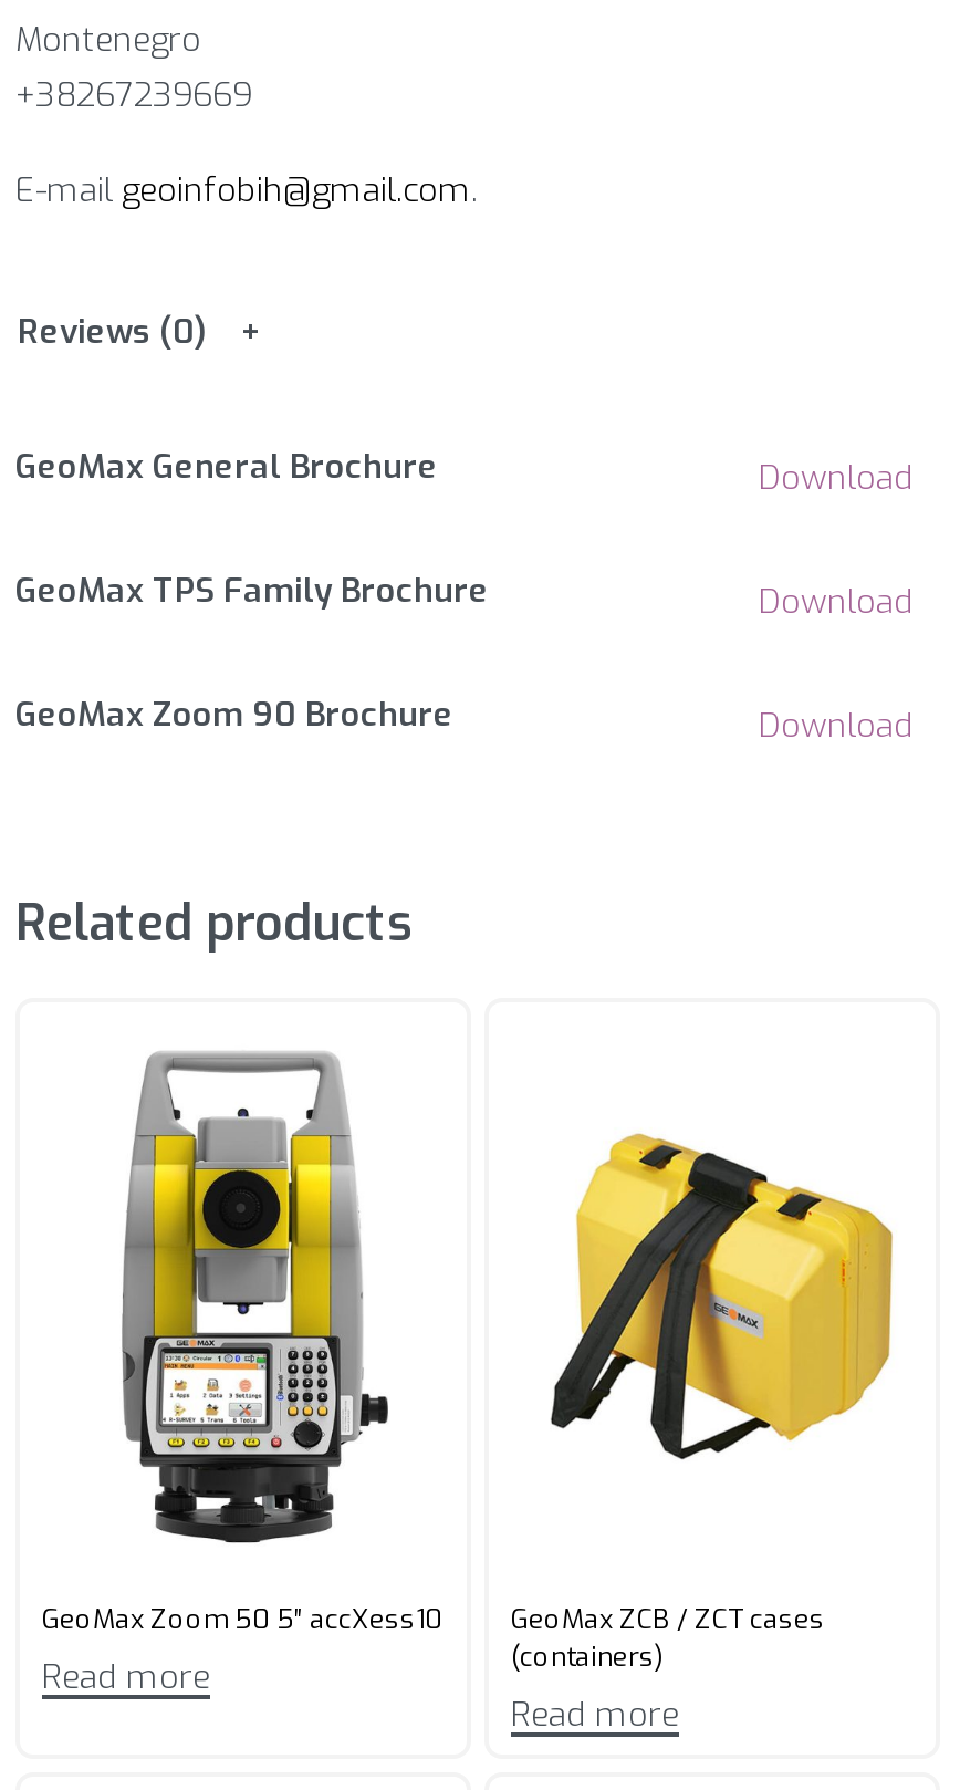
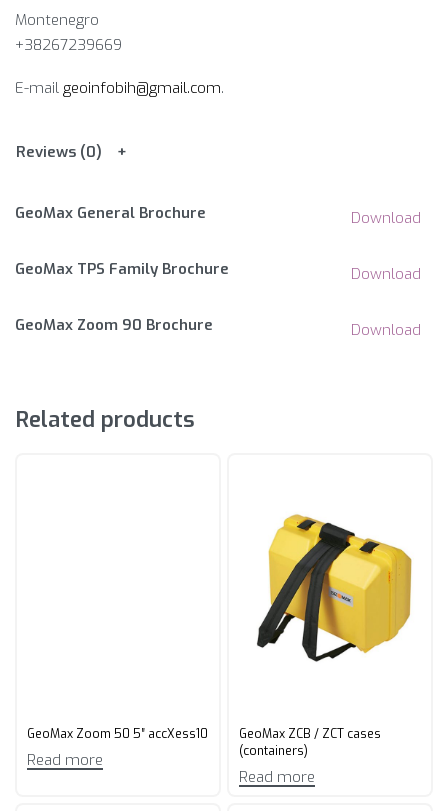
- [image]
